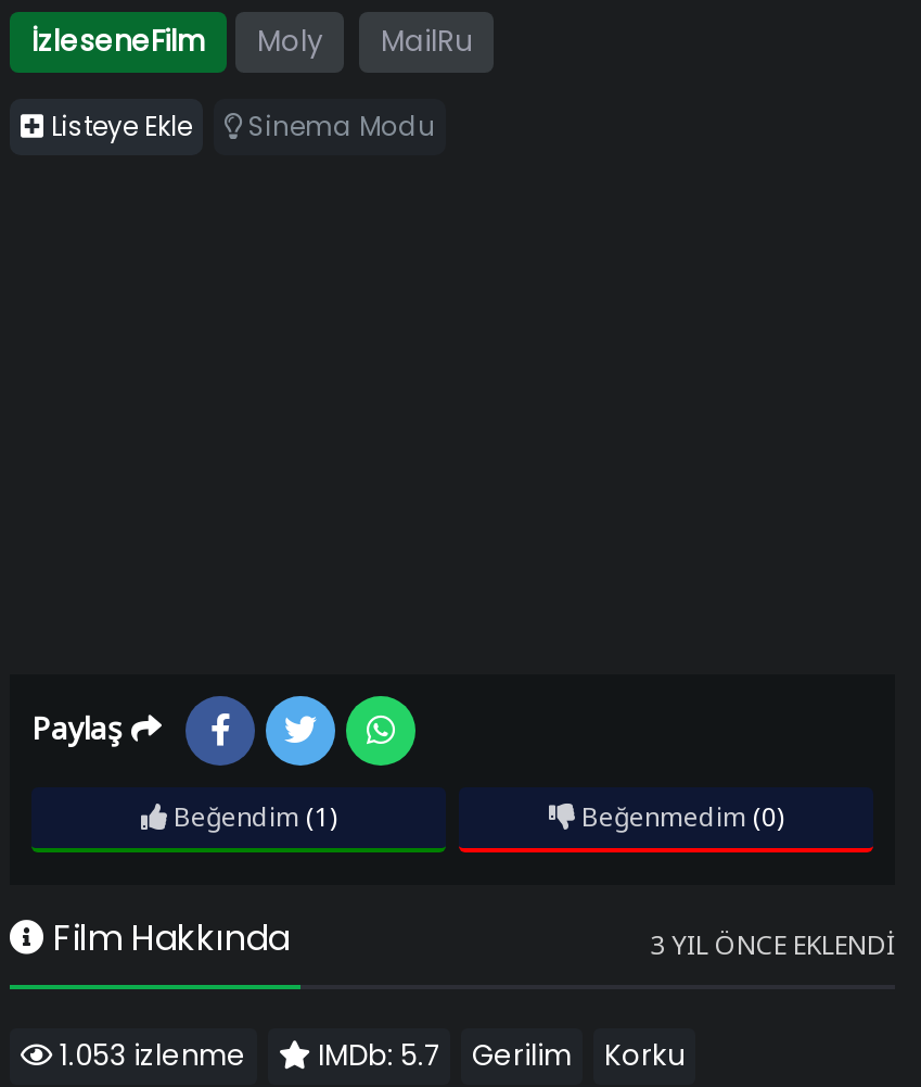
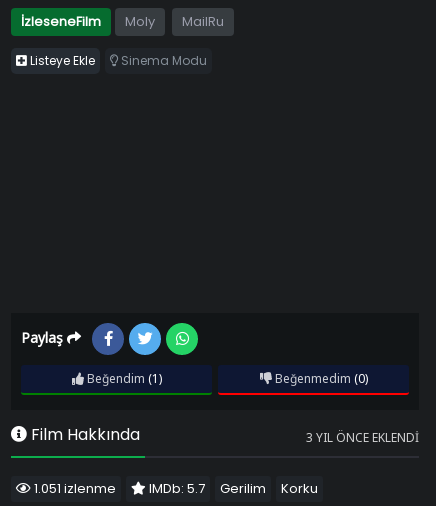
- 1.053 izlenme IMDb: 5.7 Gerilim Korku
+ 1.051 izlenme IMDb: 5.7 Gerilim Korku
